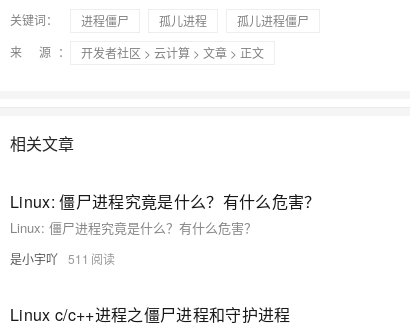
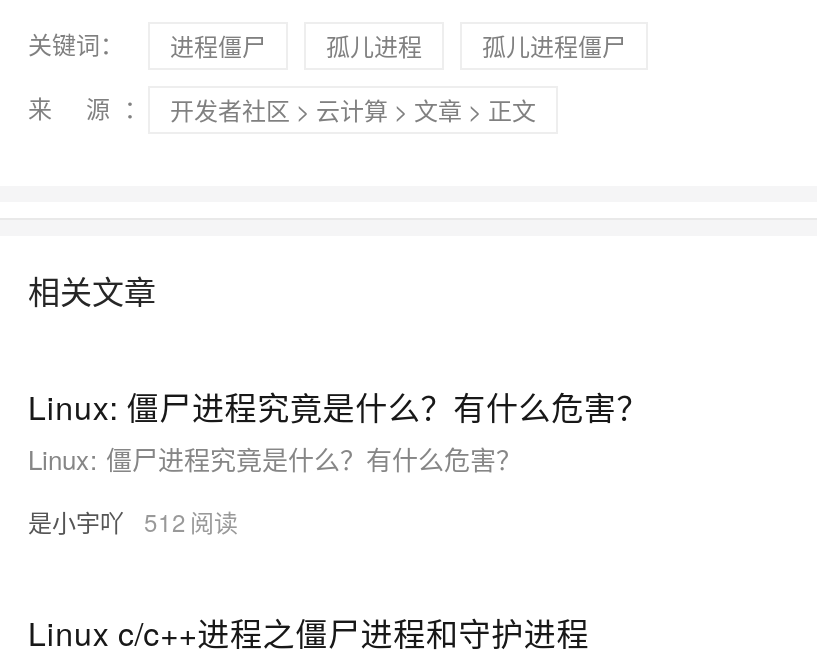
- 是小宇吖 511
+ 是小宇吖 512
